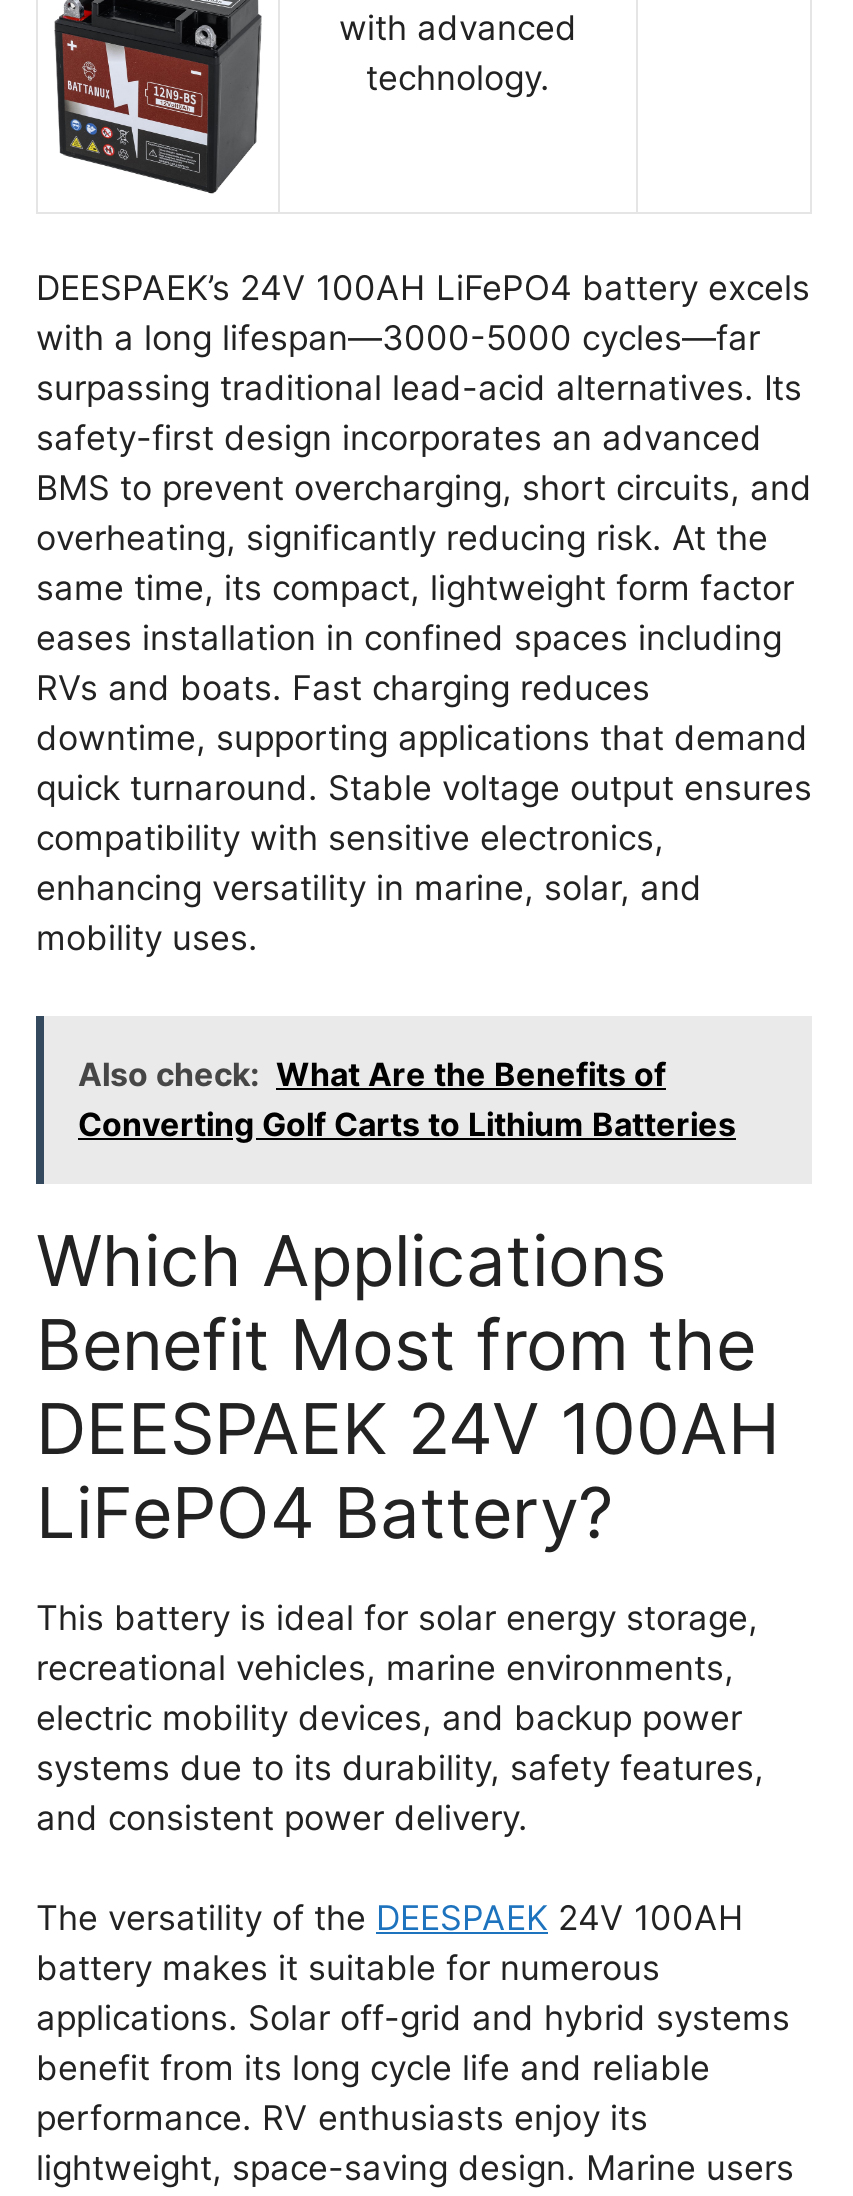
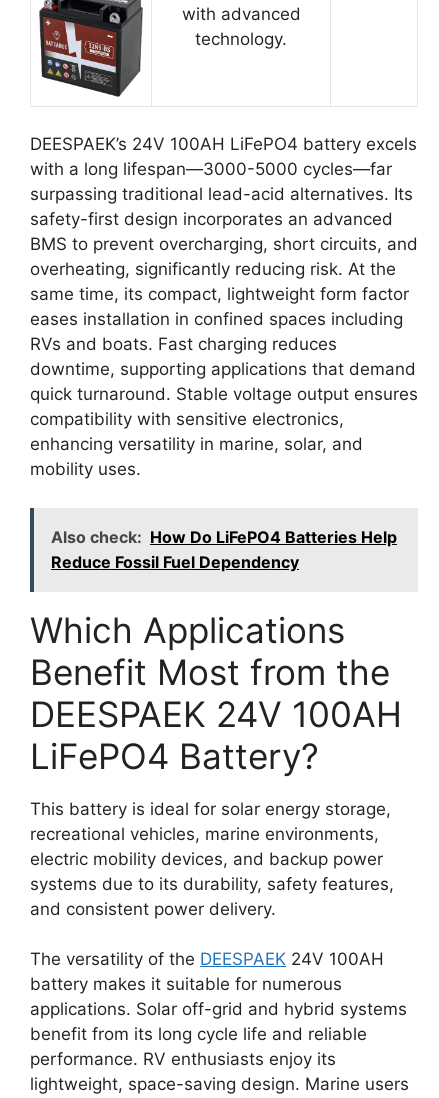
- Also check: What Are the Benefits of
- Converting Golf Carts to Lithium Batteries
+ Also check: How Do LiFePO4 Batteries Help
+ Reduce Fossil Fuel Dependency
